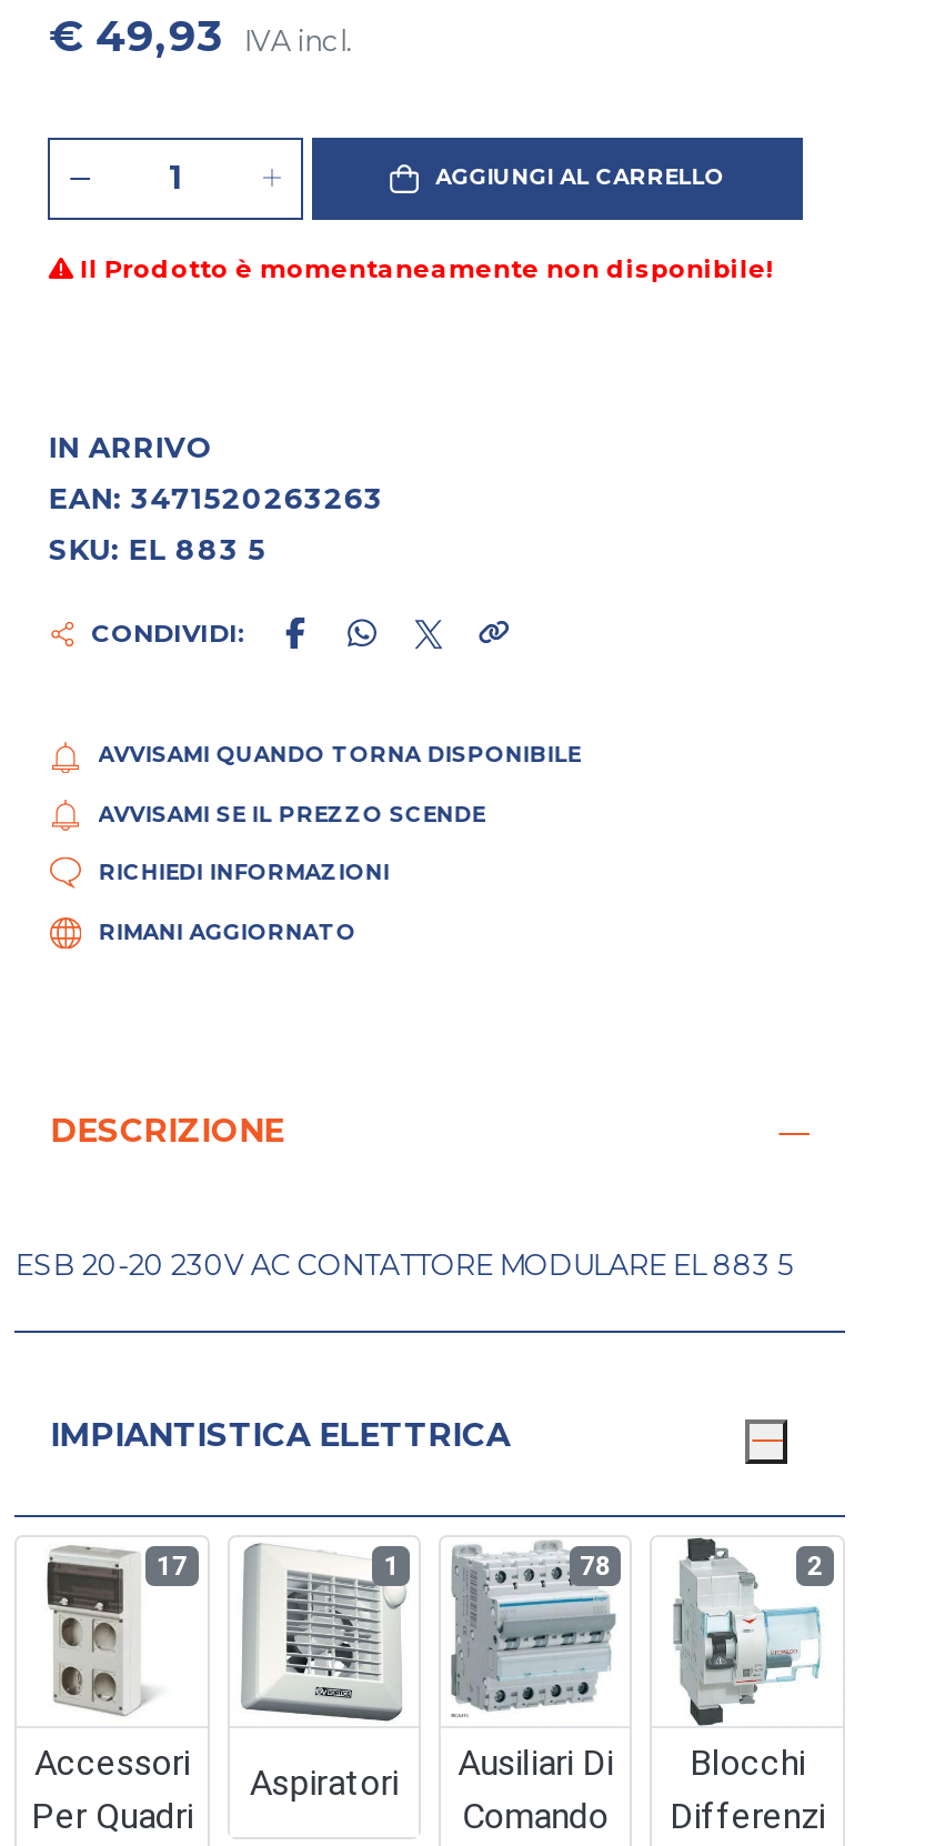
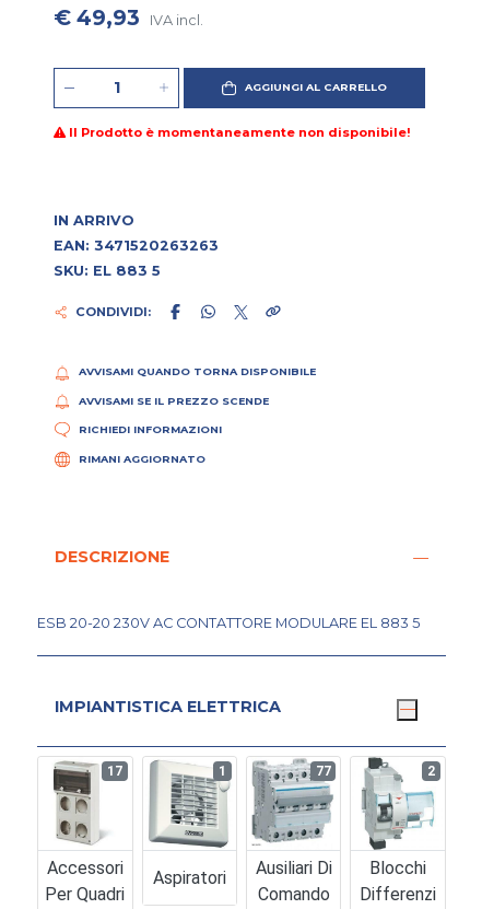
- 78
+ 77
